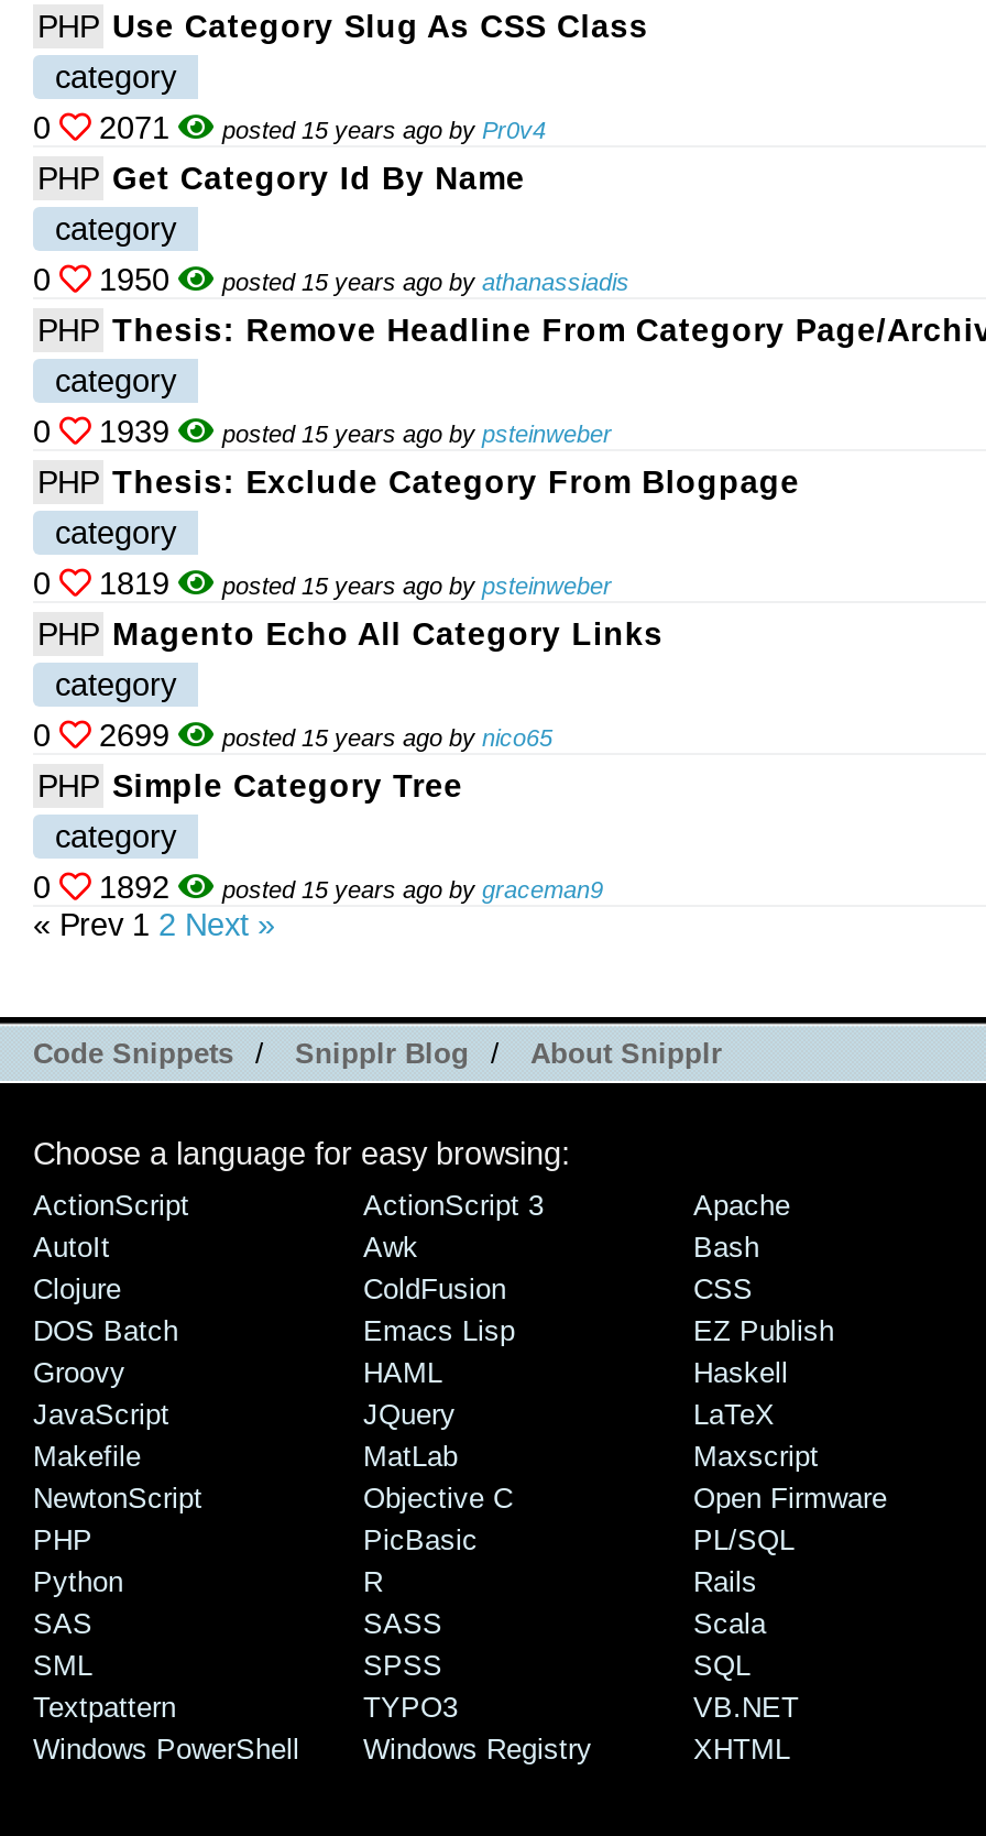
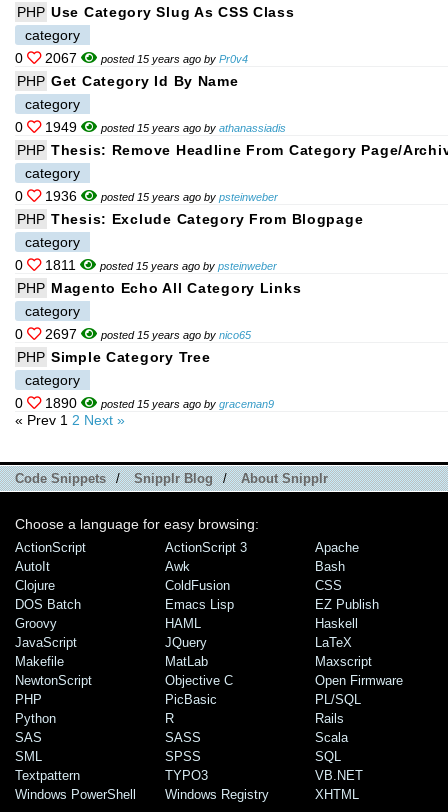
- 0 2071 posted 15 years ago by Pr0v4
+ 0 2067 posted 15 years ago by Pr0v4

- 0 1950 posted 15 years ago by athanassiadis
+ 0 1949 posted 15 years ago by athanassiadis

- 0 1939 posted 15 years ago by psteinweber
+ 0 1936 posted 15 years ago by psteinweber

- 0 1819 posted 15 years ago by psteinweber
+ 0 1811 posted 15 years ago by psteinweber

- 0 2699 posted 15 years ago by nico65
+ 0 2697 posted 15 years ago by nico65

- 0 1892 posted 15 years ago by graceman9
+ 0 1890 posted 15 years ago by graceman9
